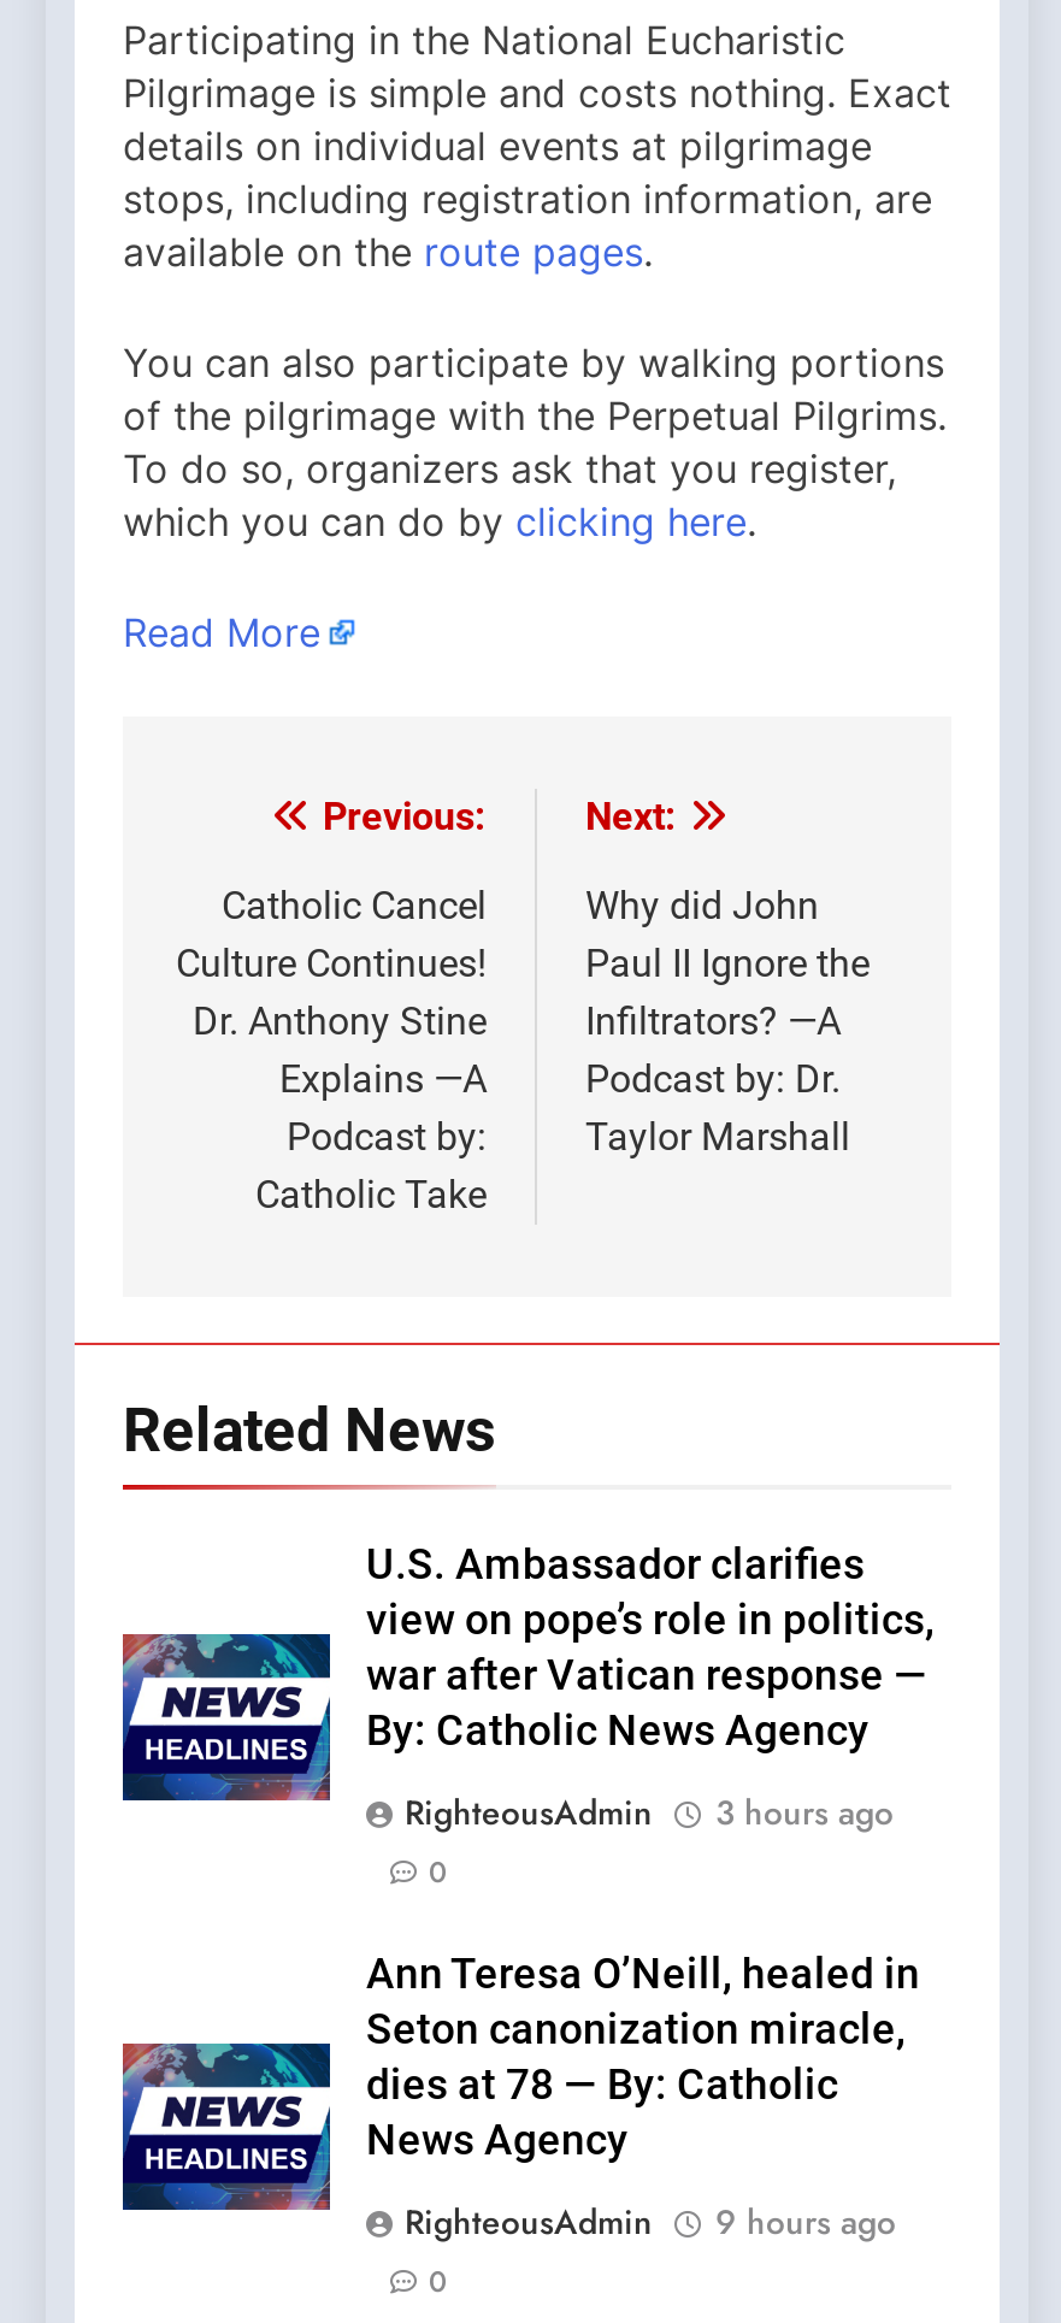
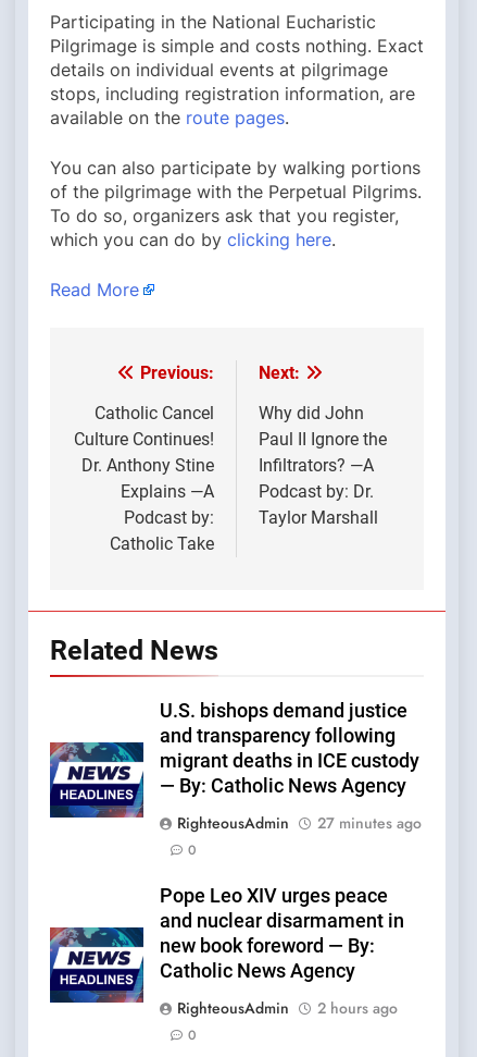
- U.S. Ambassador clarifies
- view on pope’s role in politics,
- war after Vatican response —
- By: Catholic News Agency
+ U.S. bishops demand justice
+ and transparency following
+ migrant deaths in ICE custody
+ — By: Catholic News Agency

- RighteousAdmin 3 hours ago
+ RighteousAdmin 27 minutes ago

- Ann Teresa O’Neill, healed in
- Seton canonization miracle,
- dies at 78 — By: Catholic
- News Agency
+ Pope Leo XIV urges peace
+ and nuclear disarmament in
+ new book foreword — By:
+ Catholic News Agency

- RighteousAdmin 9 hours ago
+ RighteousAdmin 2 hours ago
